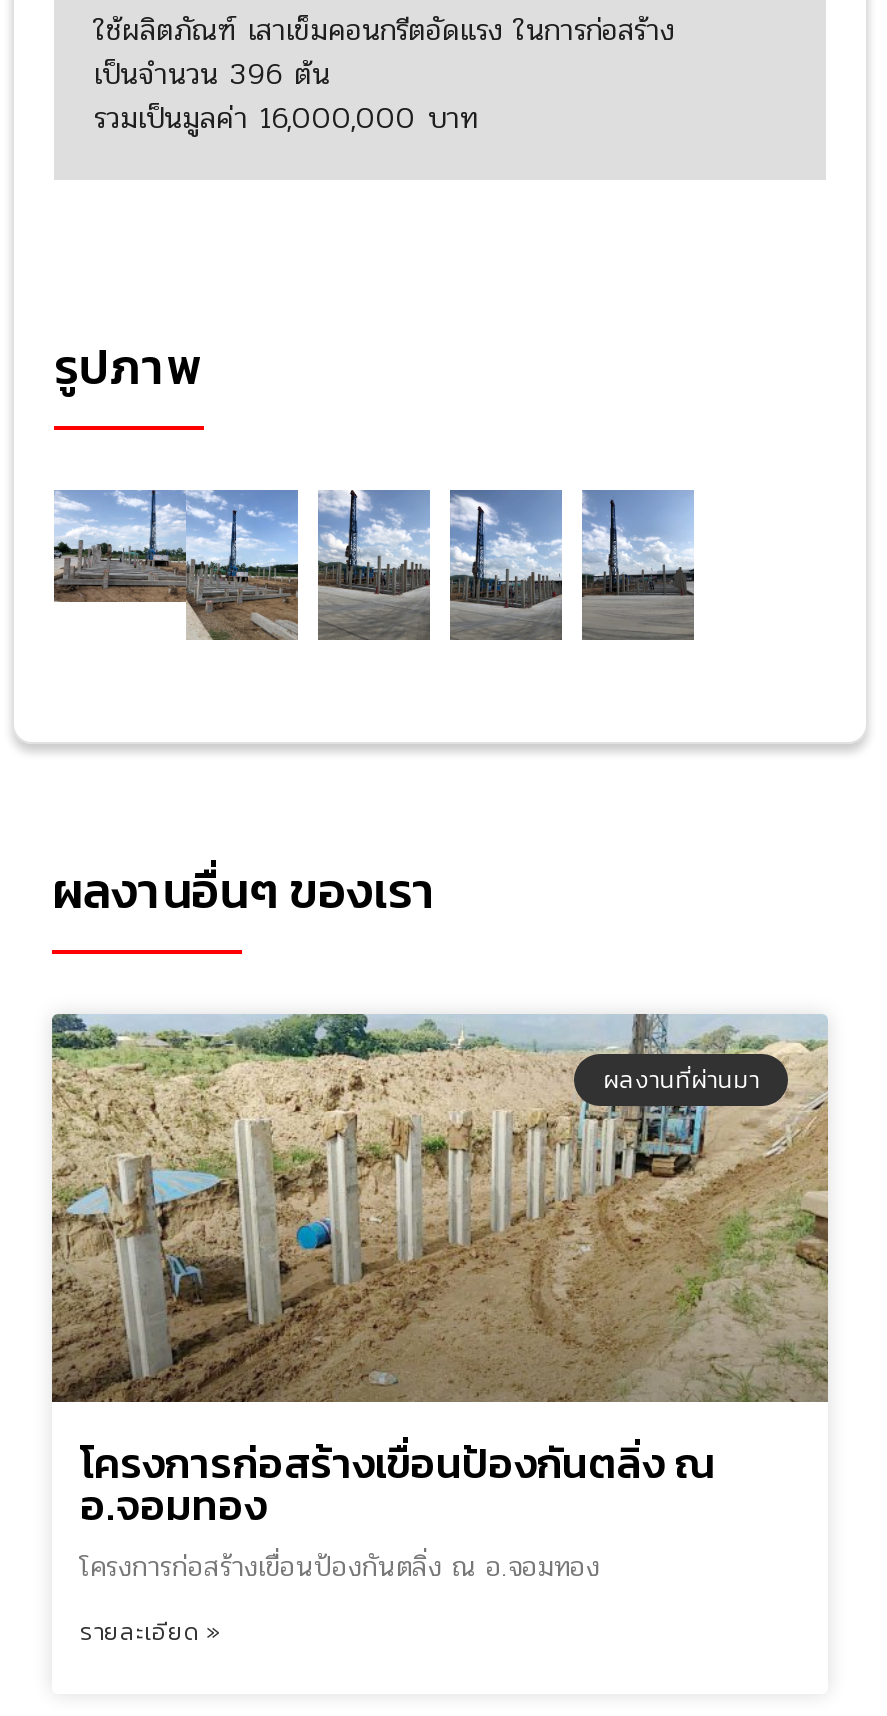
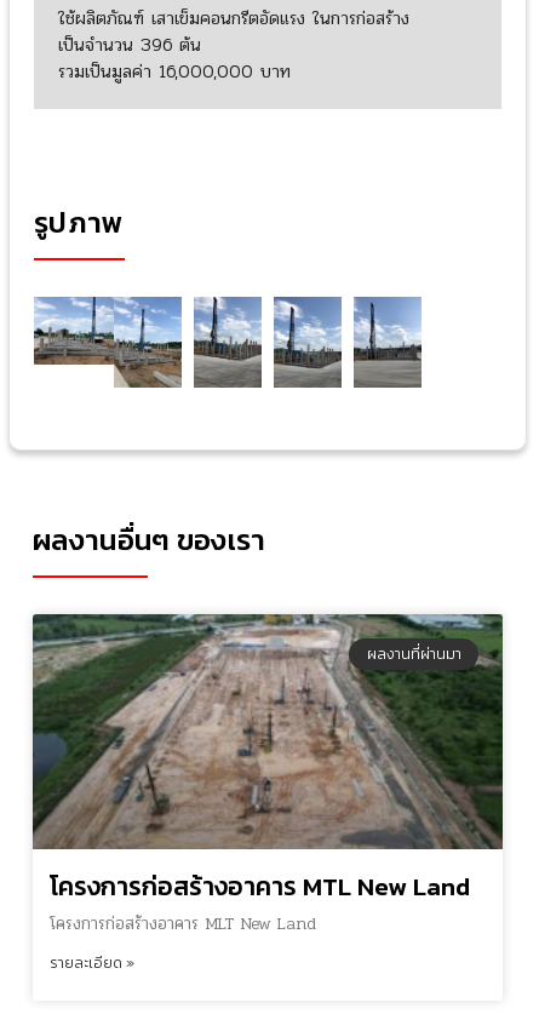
- [image]
- โครงการก่อสร้างเขื่อนป้องกันตลิ่ง ณ
- อ.จอมทอง
- โครงการก่อสร้างเขื่อนป้องกันตลิ่ง ณ อ.จอมทอง
+ [image]
+ โครงการก่อสร้างอาคาร MTL New Land
+ โครงการก่อสร้างอาคาร MLT New Land
